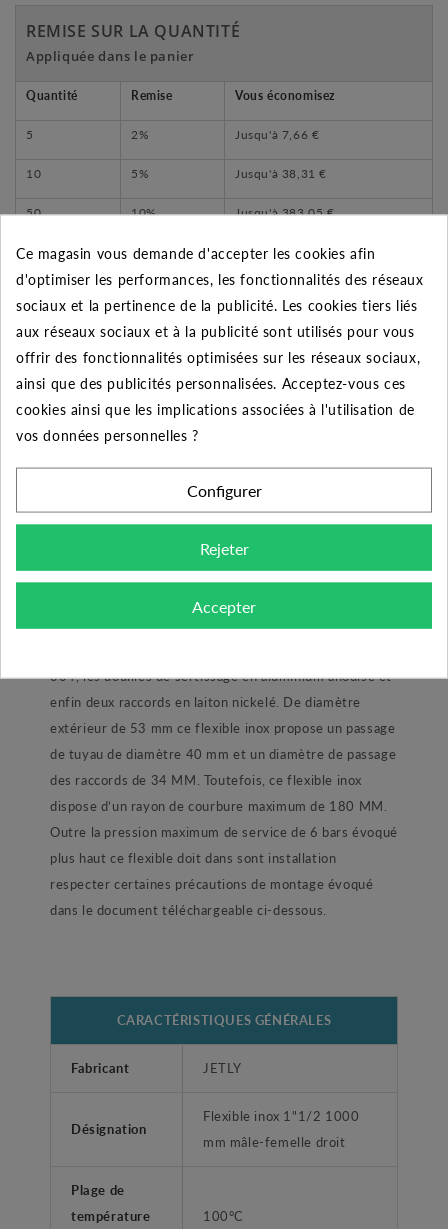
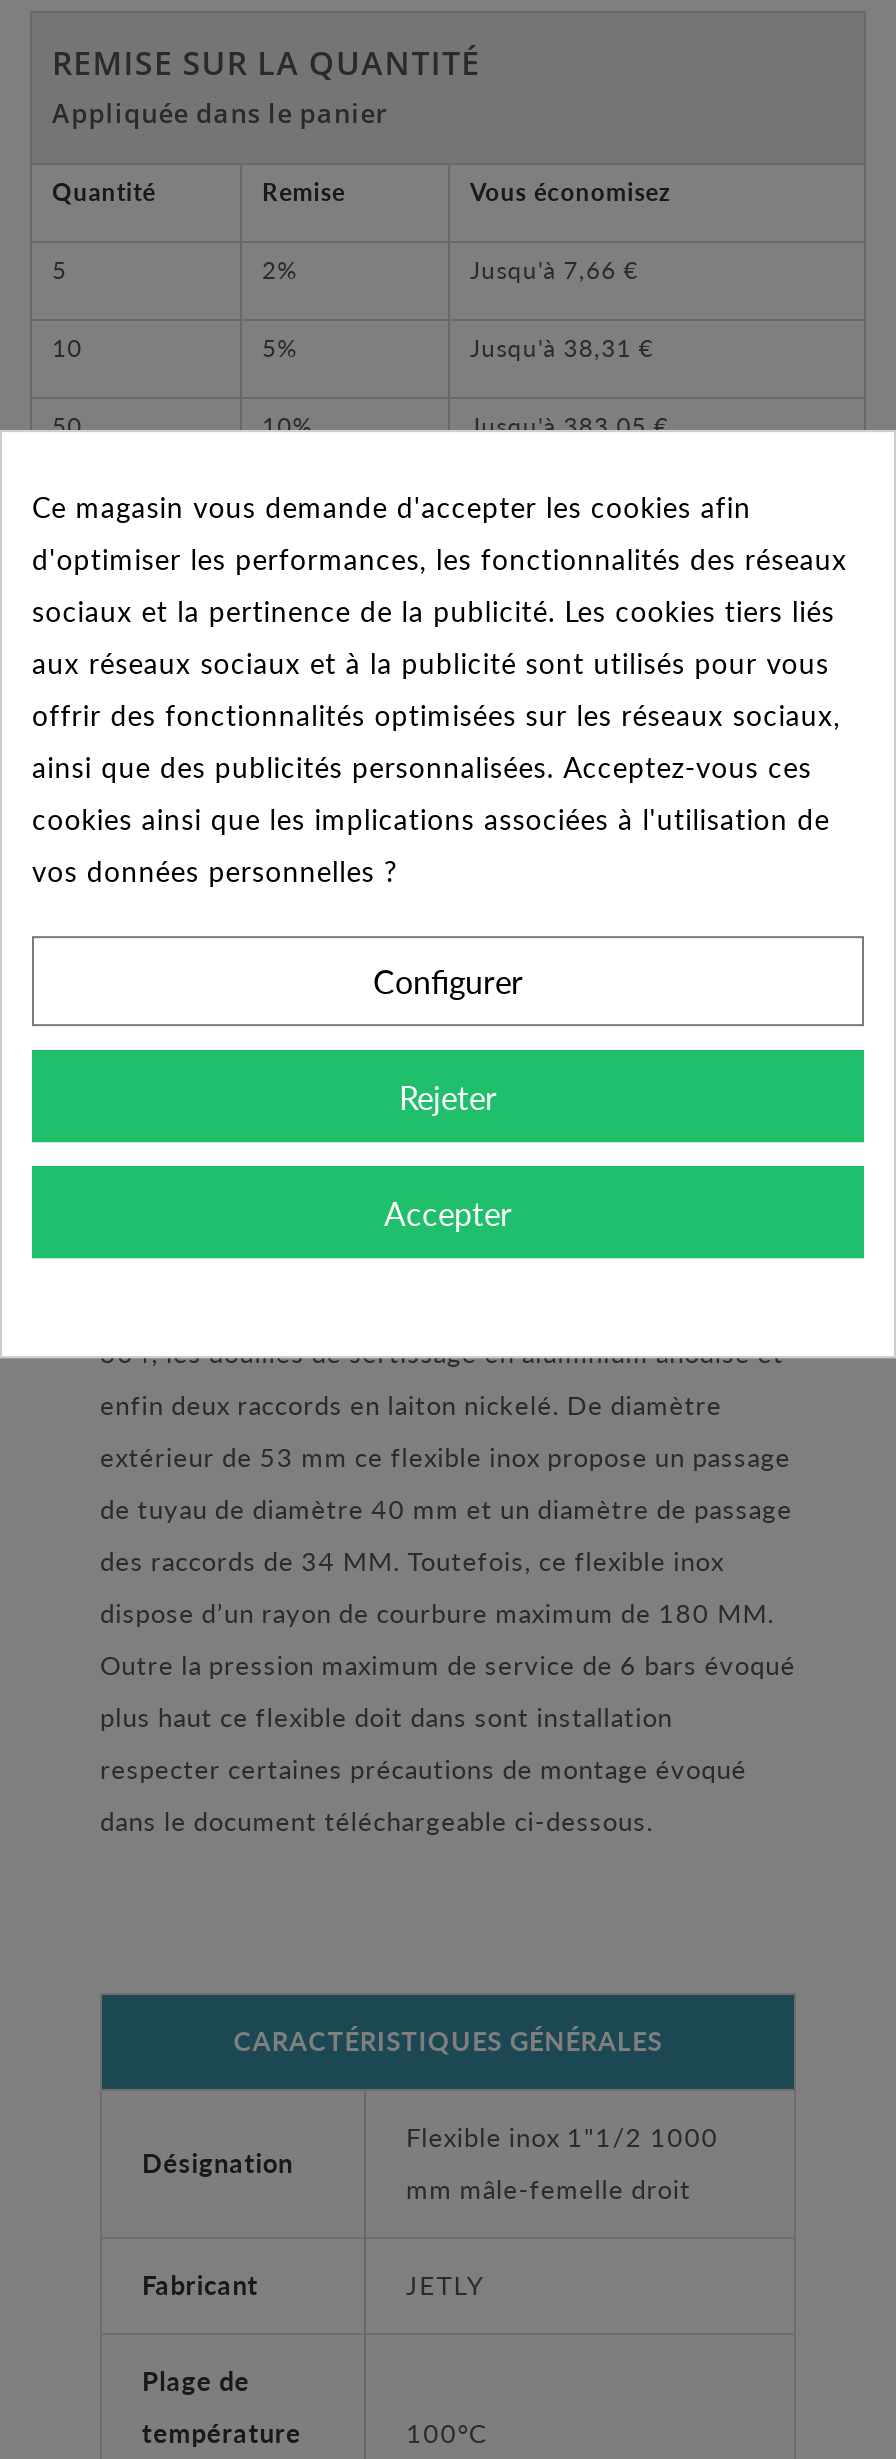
moved down: Fabricant | JETLY

moved up: Désignation | Flexible inox 1"1/2 1000 | mm mâle-femelle droit
